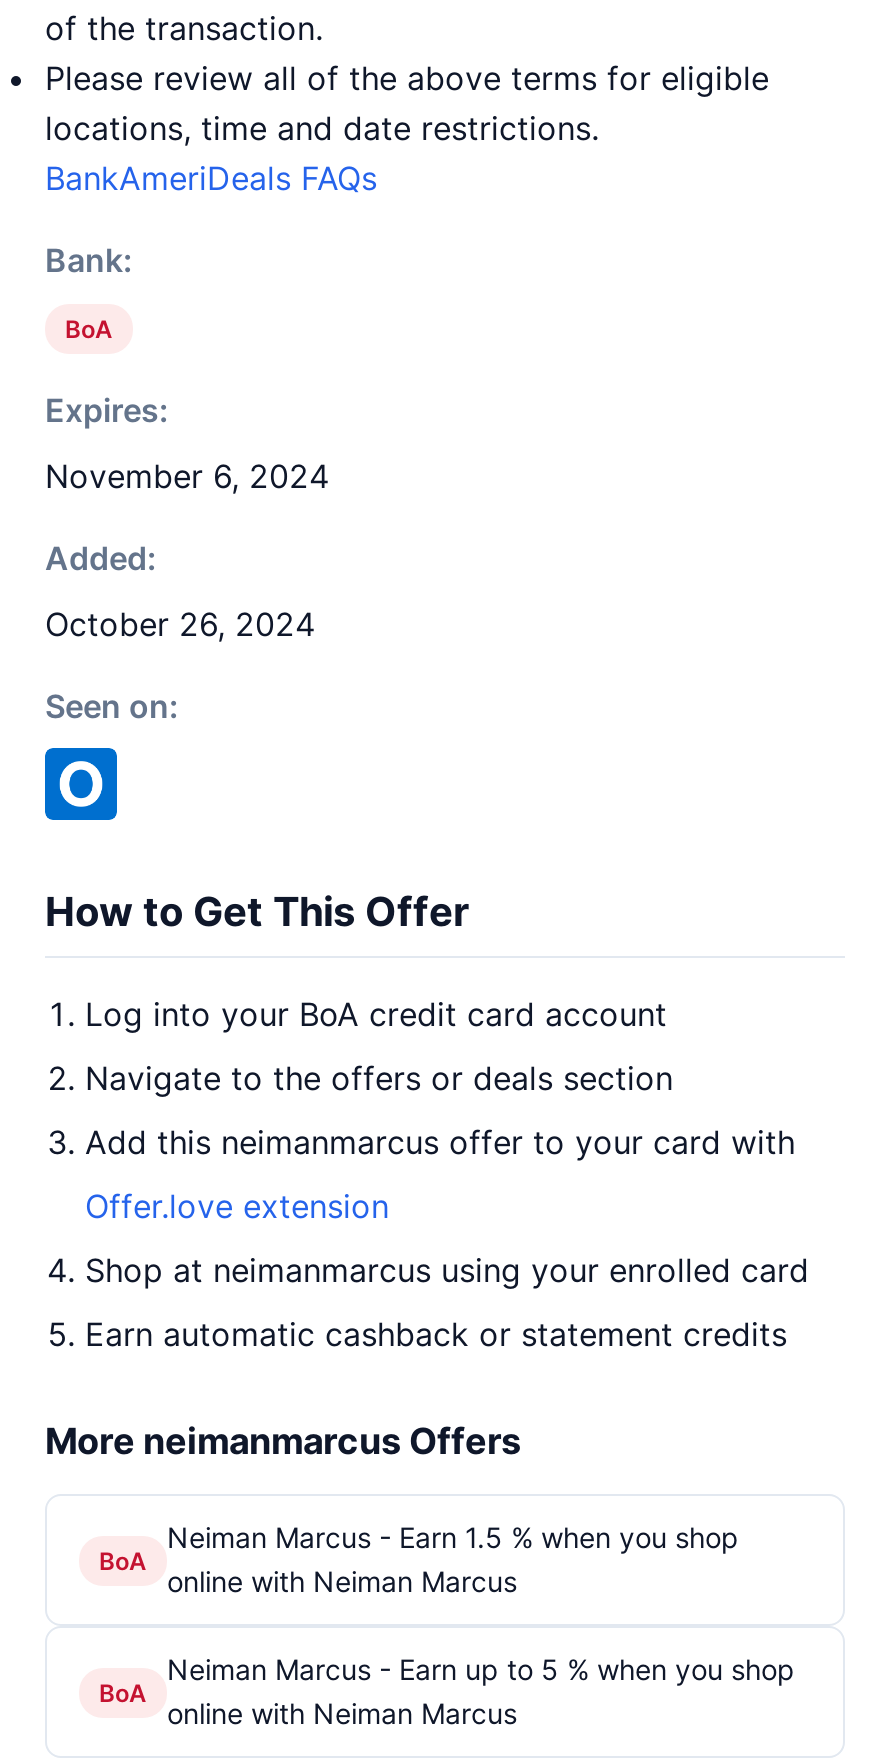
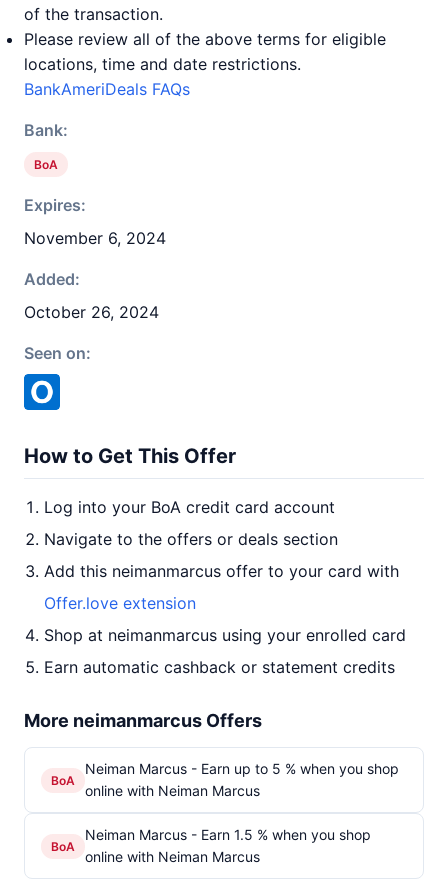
moved down: Neiman Marcus - Earn 1.5 % when you shop

moved up: Neiman Marcus - Earn up to 5 % when you shop
